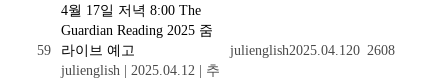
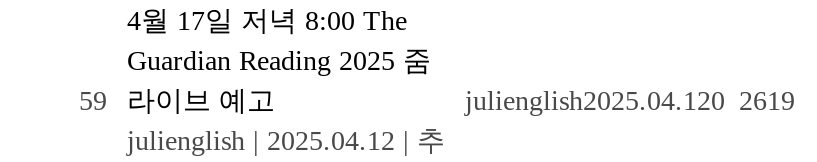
- julienglish2025.04.120 2608
+ julienglish2025.04.120 2619
